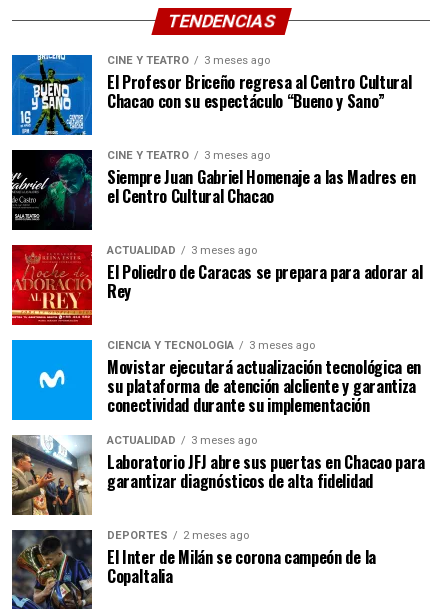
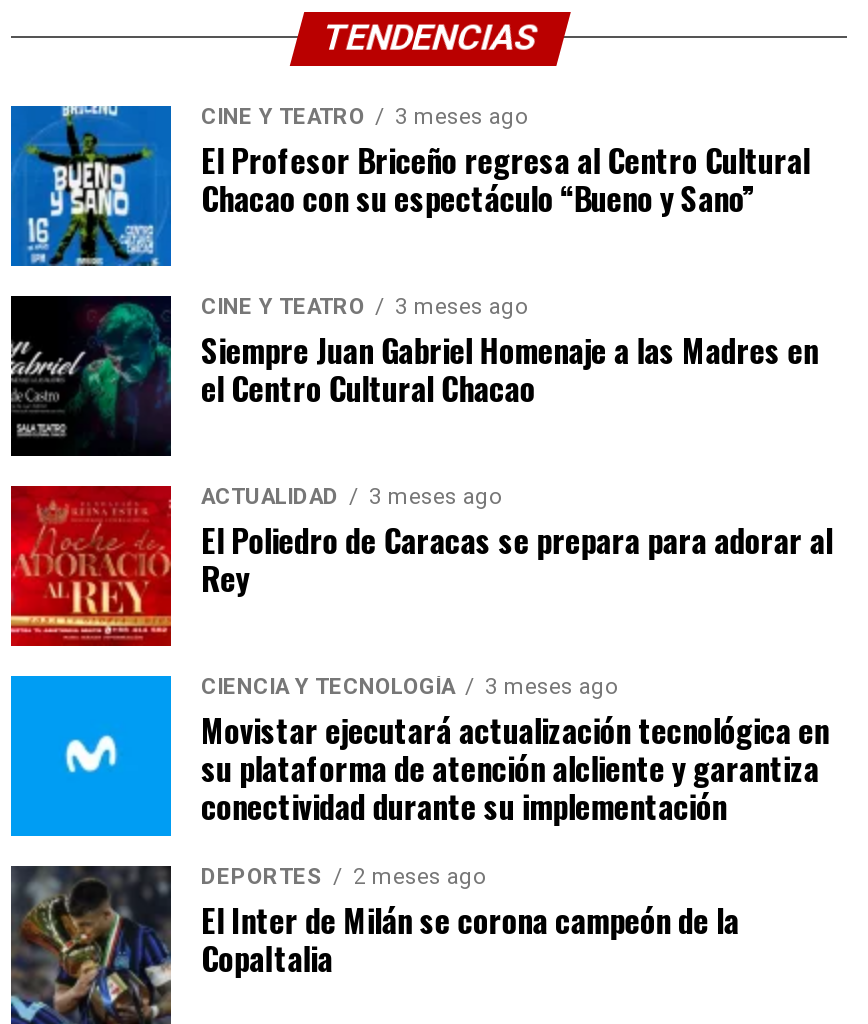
- [image]
- ACTUALIDAD
- 3 meses ago
- Laboratorio JFJ abre sus puertas en Chacao para
- garantizar diagnósticos de alta fidelidad
